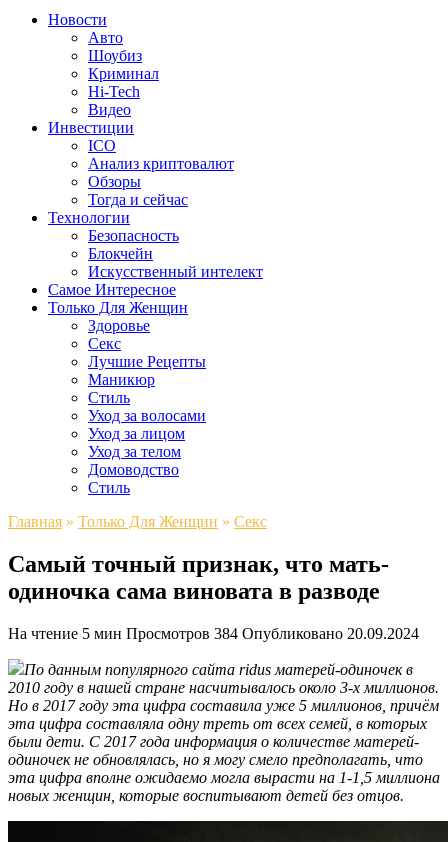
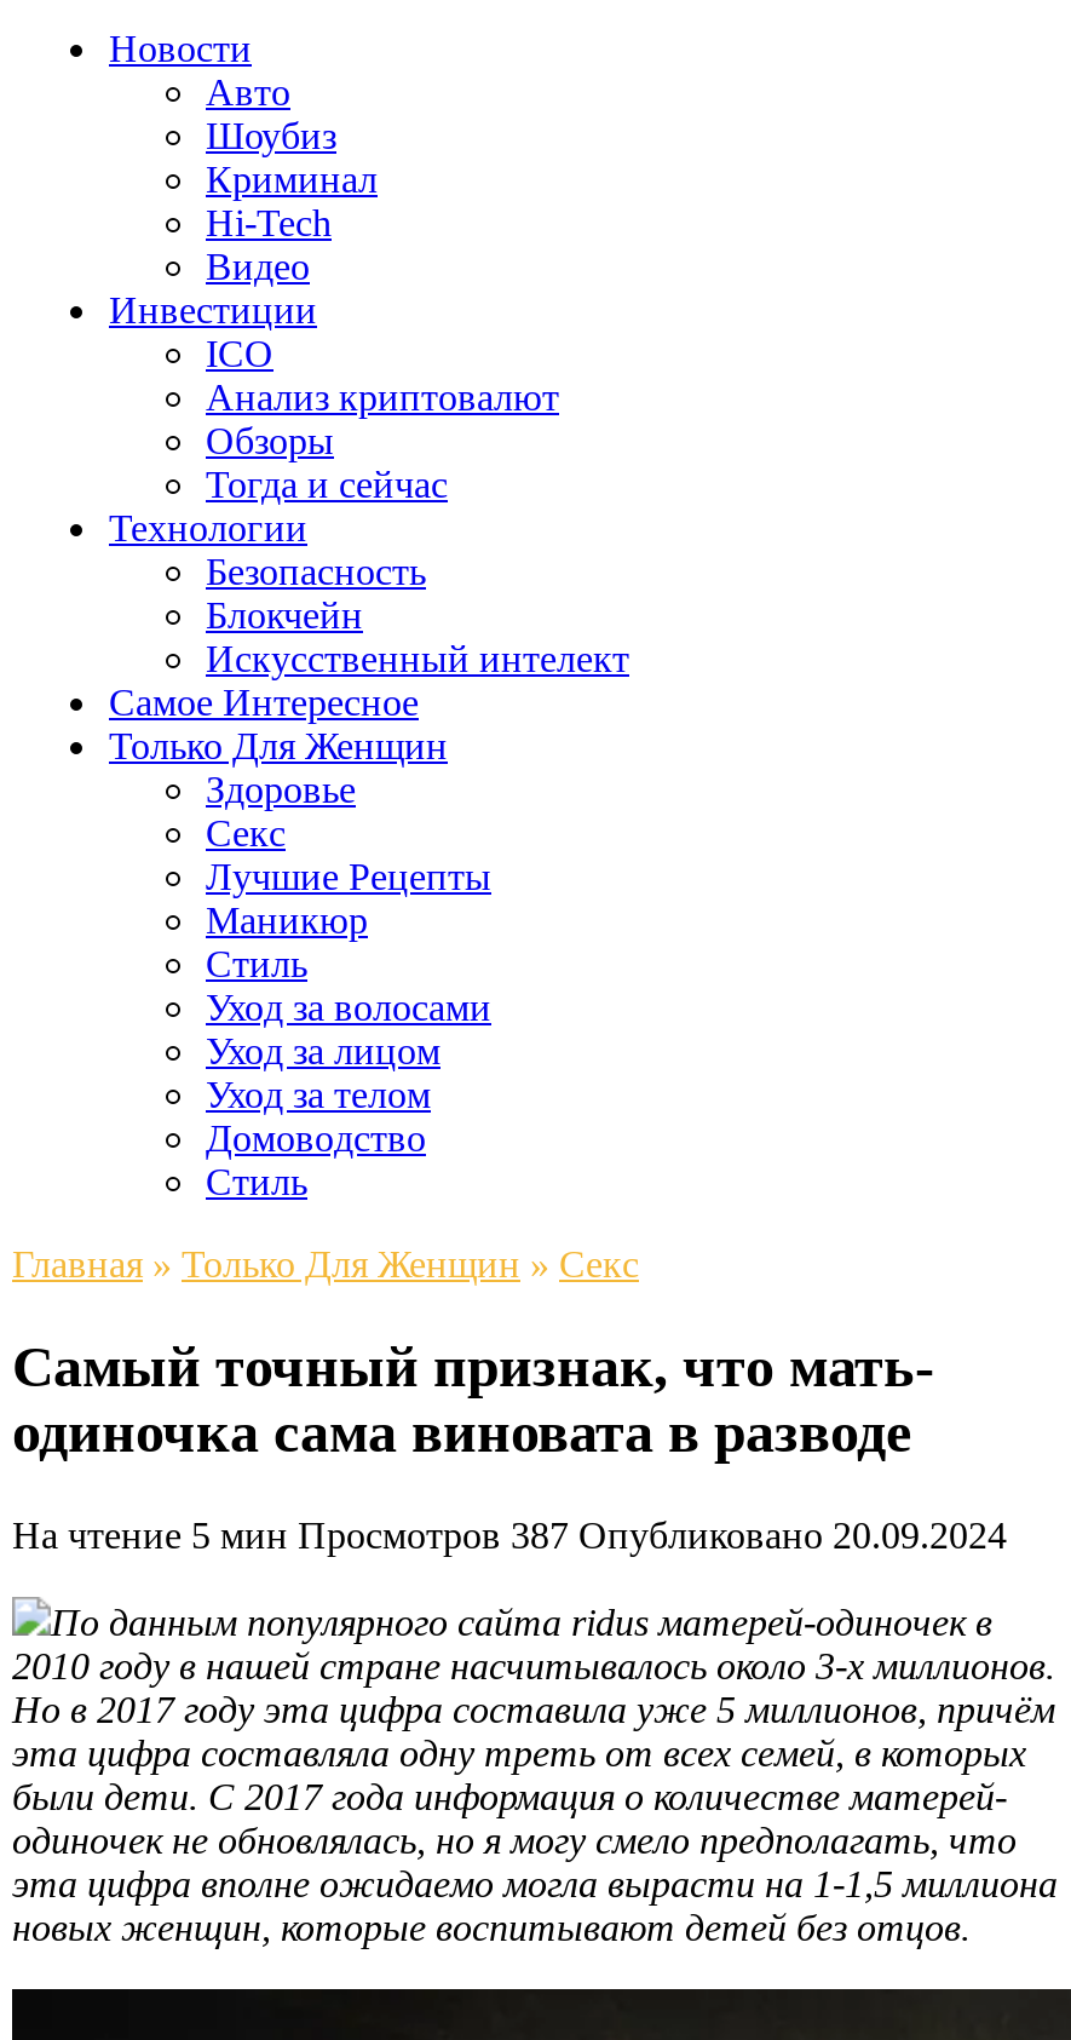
- На чтение 5 мин Просмотров 384 Опубликовано 20.09.2024
+ На чтение 5 мин Просмотров 387 Опубликовано 20.09.2024
